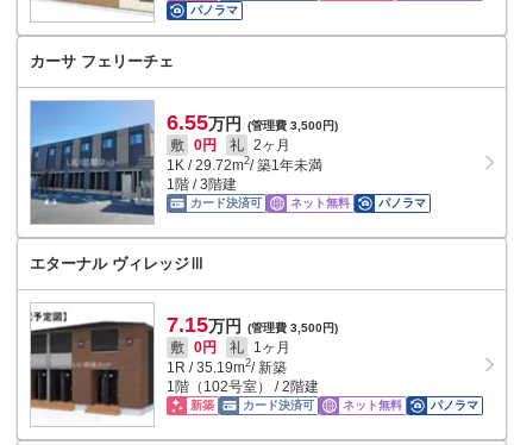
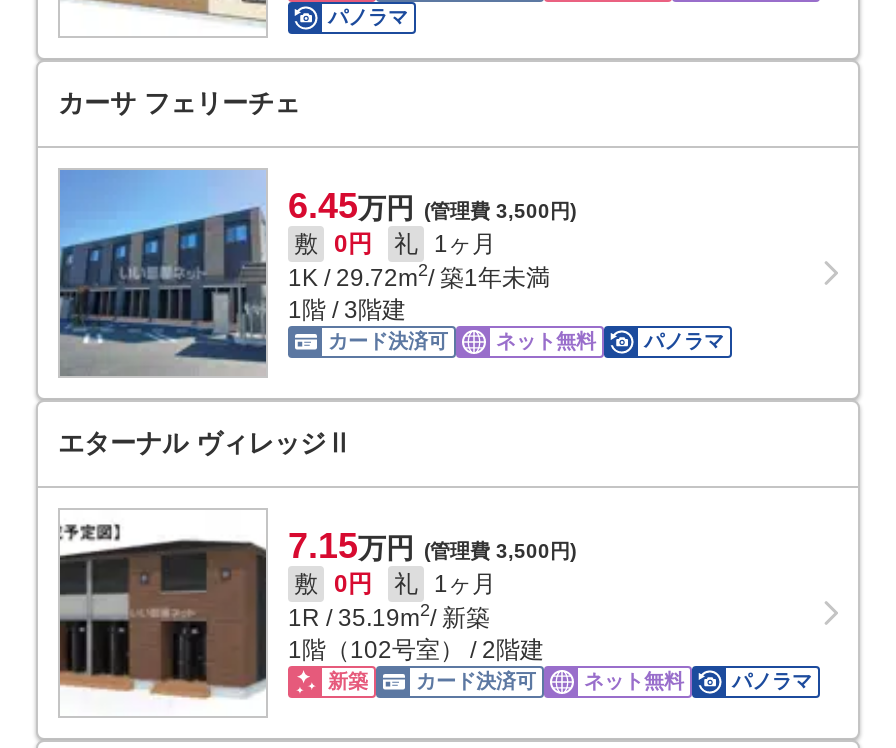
- 6.55万円 (管理費 3,500円)
+ 6.45万円 (管理費 3,500円)

- 敷 0円 礼 2ヶ月
+ 敷 0円 礼 1ヶ月

- エターナル ヴィレッジⅢ
+ エターナル ヴィレッジⅡ
